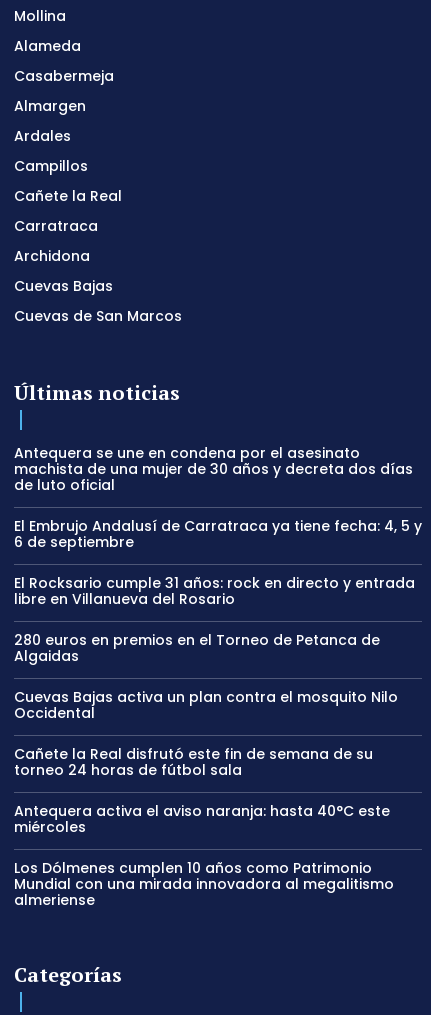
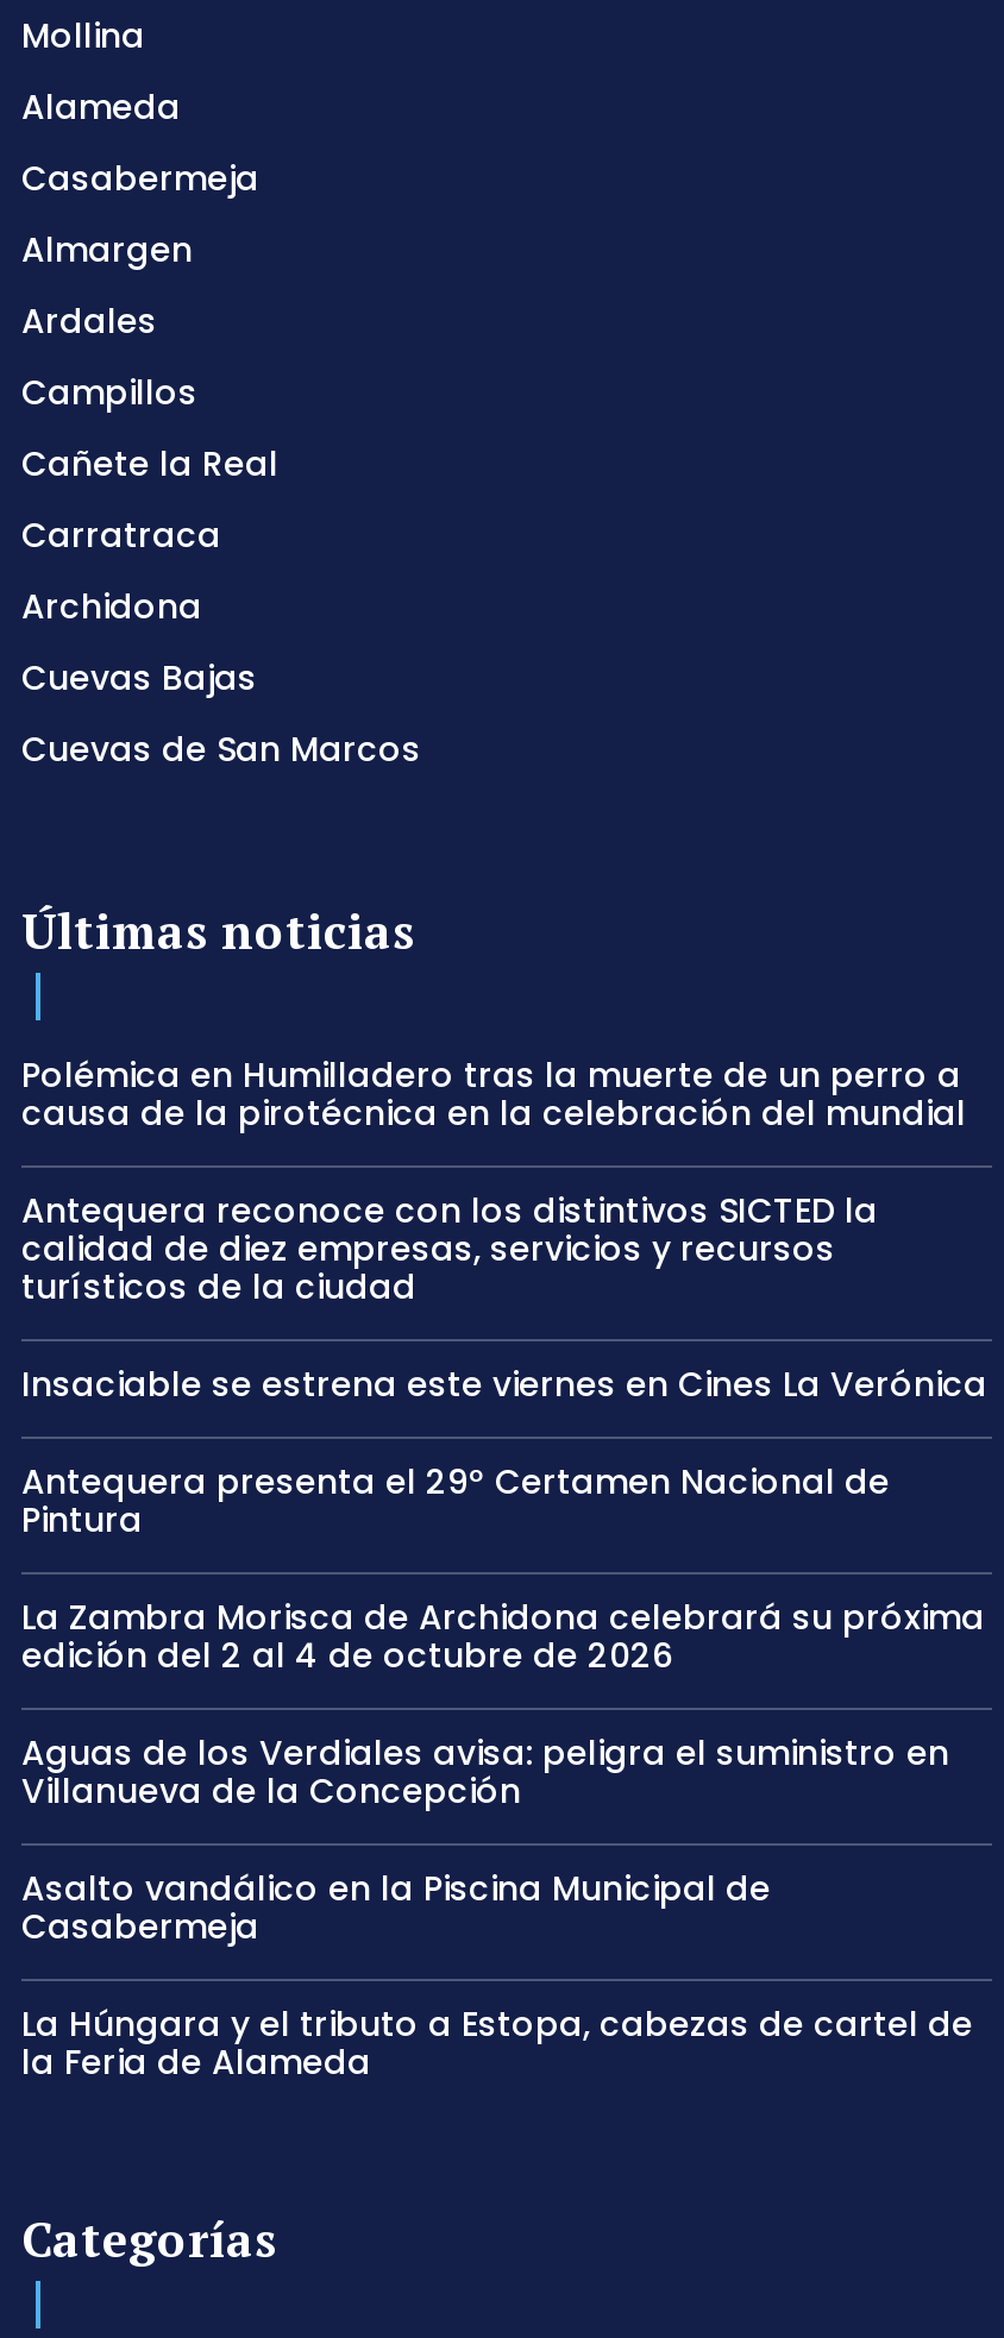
- Antequera se une en condena por el asesinato
- machista de una mujer de 30 años y decreta dos días
- de luto oficial
+ Polémica en Humilladero tras la muerte de un perro a
+ causa de la pirotécnica en la celebración del mundial

- El Embrujo Andalusí de Carratraca ya tiene fecha: 4, 5 y
- 6 de septiembre
+ Antequera reconoce con los distintivos SICTED la
+ calidad de diez empresas, servicios y recursos
+ turísticos de la ciudad

- El Rocksario cumple 31 años: rock en directo y entrada
- libre en Villanueva del Rosario
+ Insaciable se estrena este viernes en Cines La Verónica

- 280 euros en premios en el Torneo de Petanca de
- Algaidas
+ Antequera presenta el 29º Certamen Nacional de
+ Pintura

- Cuevas Bajas activa un plan contra el mosquito Nilo
- Occidental
+ La Zambra Morisca de Archidona celebrará su próxima
+ edición del 2 al 4 de octubre de 2026

- Cañete la Real disfrutó este fin de semana de su
- torneo 24 horas de fútbol sala
+ Aguas de los Verdiales avisa: peligra el suministro en
+ Villanueva de la Concepción

- Antequera activa el aviso naranja: hasta 40°C este
- miércoles
+ Asalto vandálico en la Piscina Municipal de
+ Casabermeja

- Los Dólmenes cumplen 10 años como Patrimonio
- Mundial con una mirada innovadora al megalitismo
- almeriense
+ La Húngara y el tributo a Estopa, cabezas de cartel de
+ la Feria de Alameda
